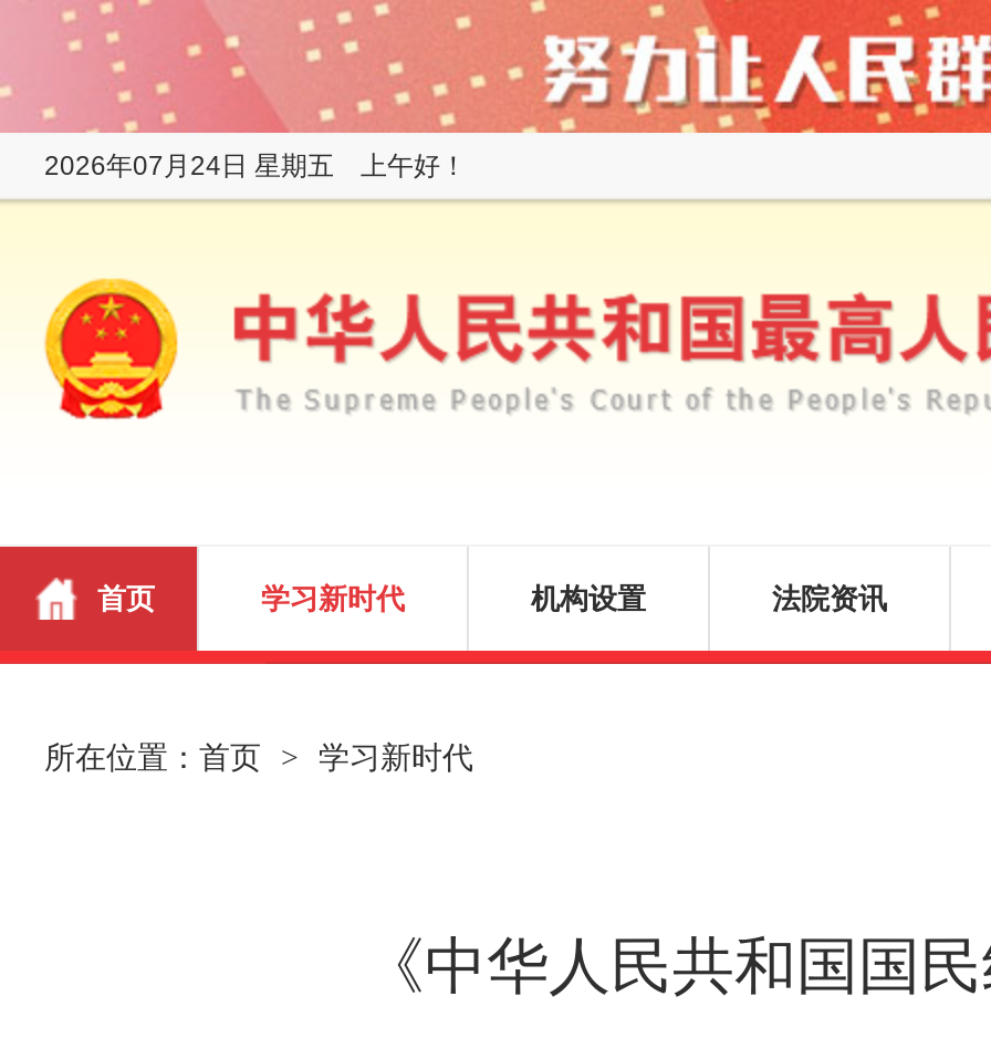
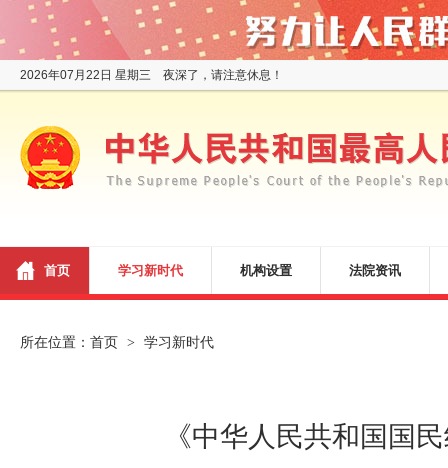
- 2026年07月24日 星期五 上午好！
+ 2026年07月22日 星期三 夜深了，请注意休息！
